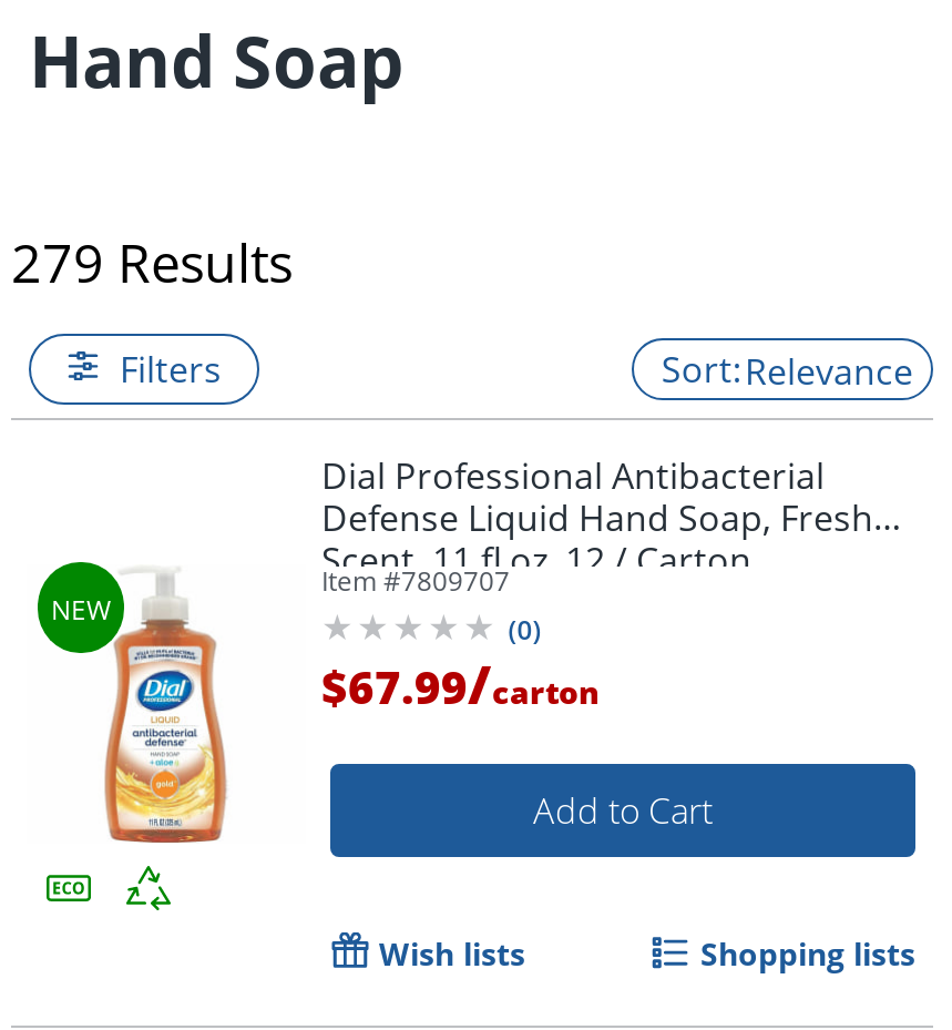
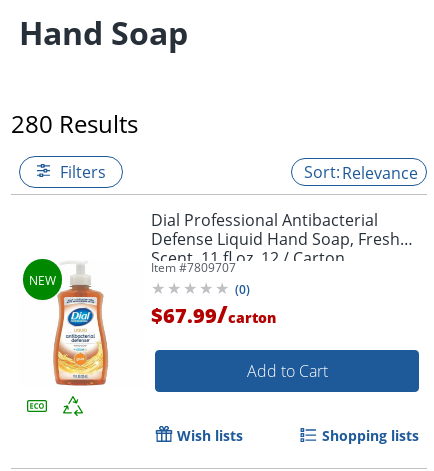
- 279 Results
+ 280 Results
